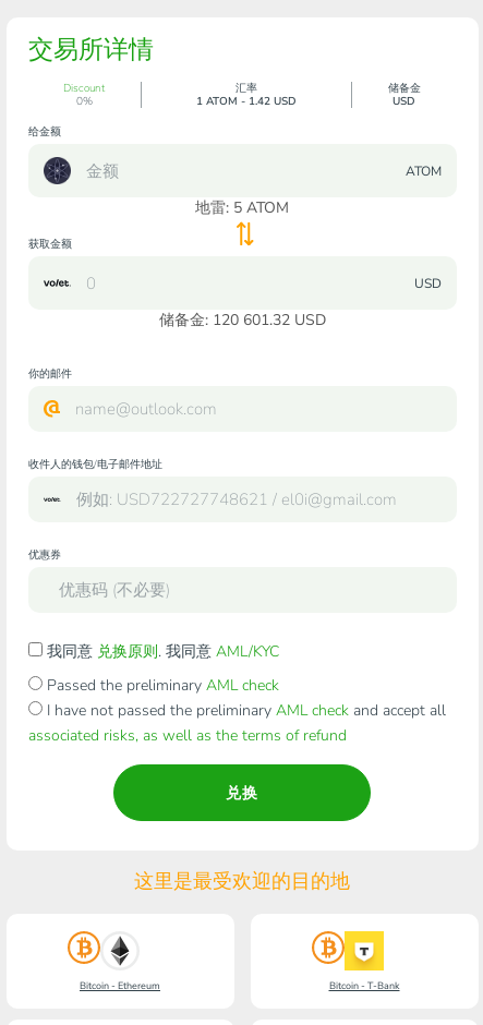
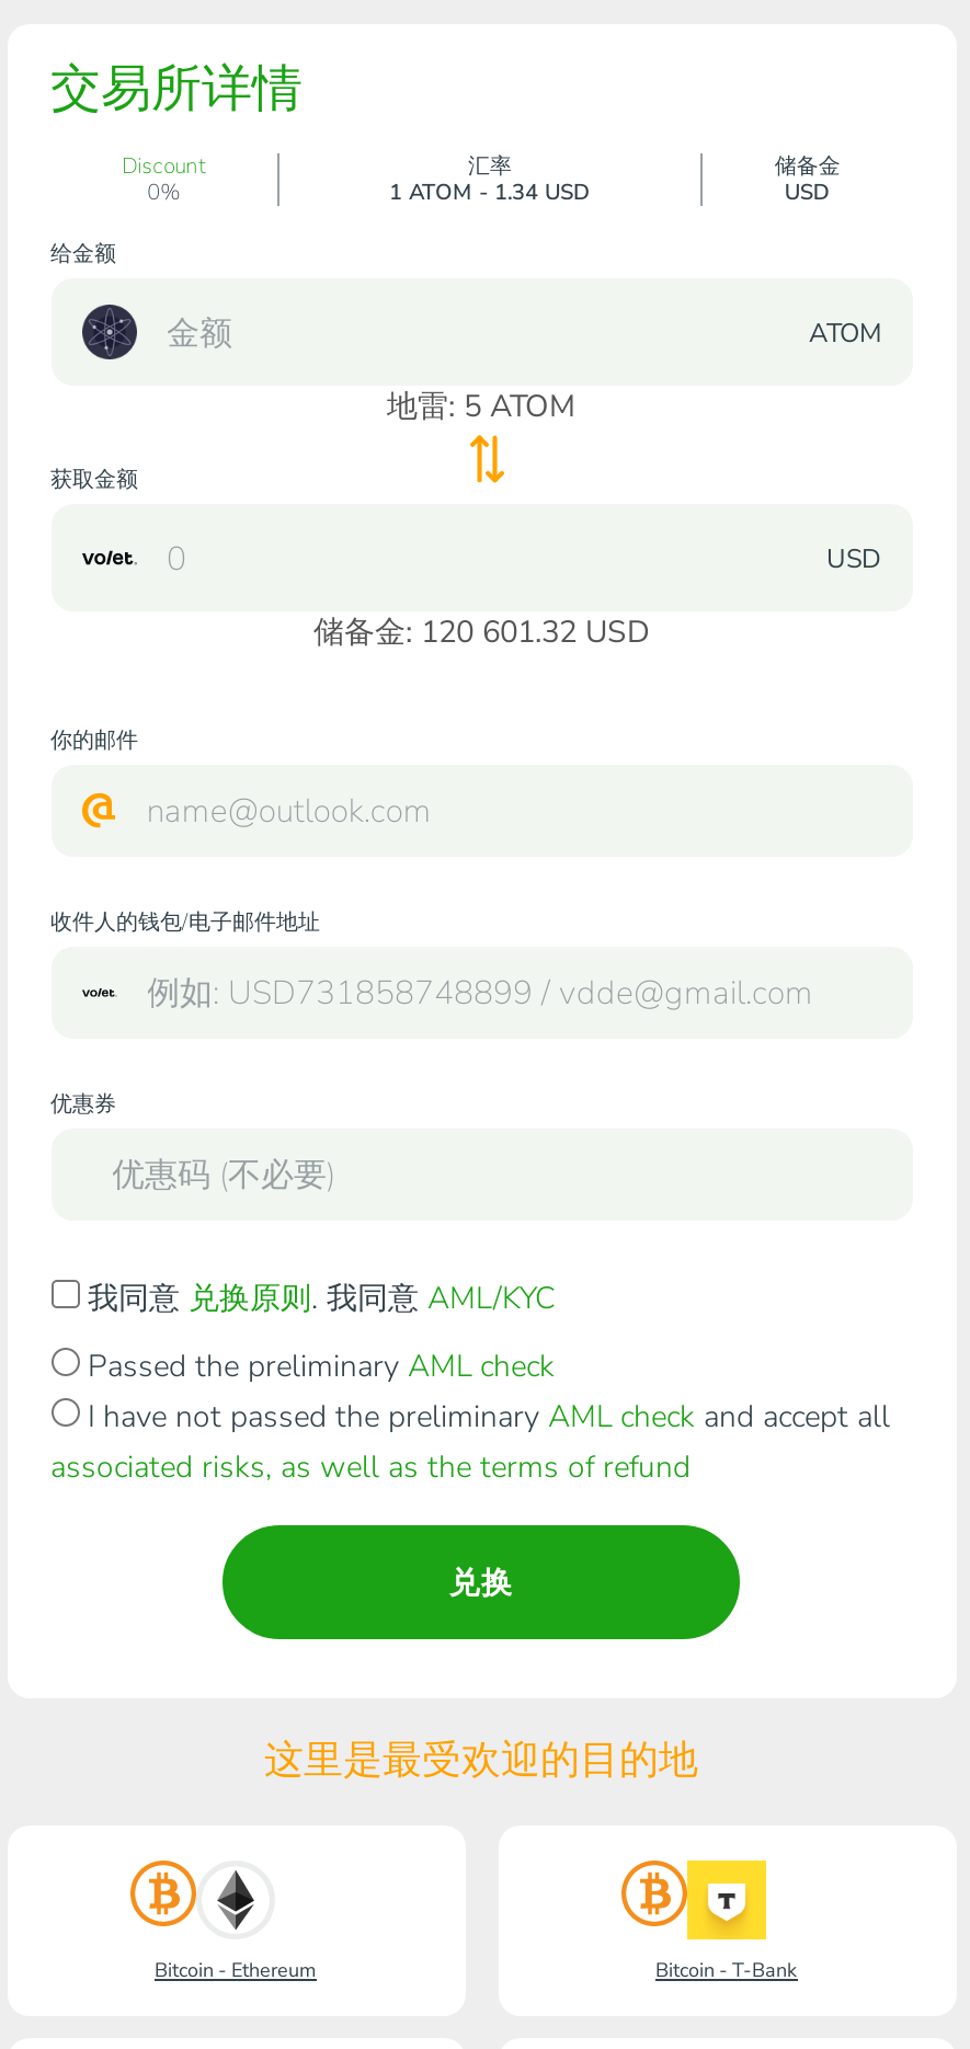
- 1 ATOM - 1.42 USD
+ 1 ATOM - 1.34 USD
